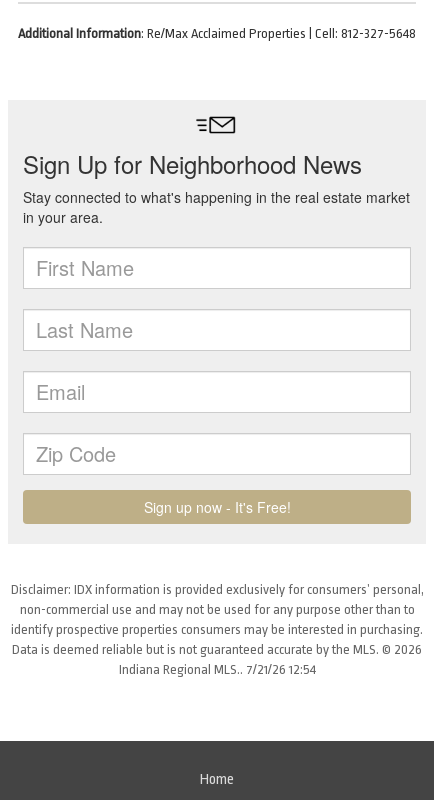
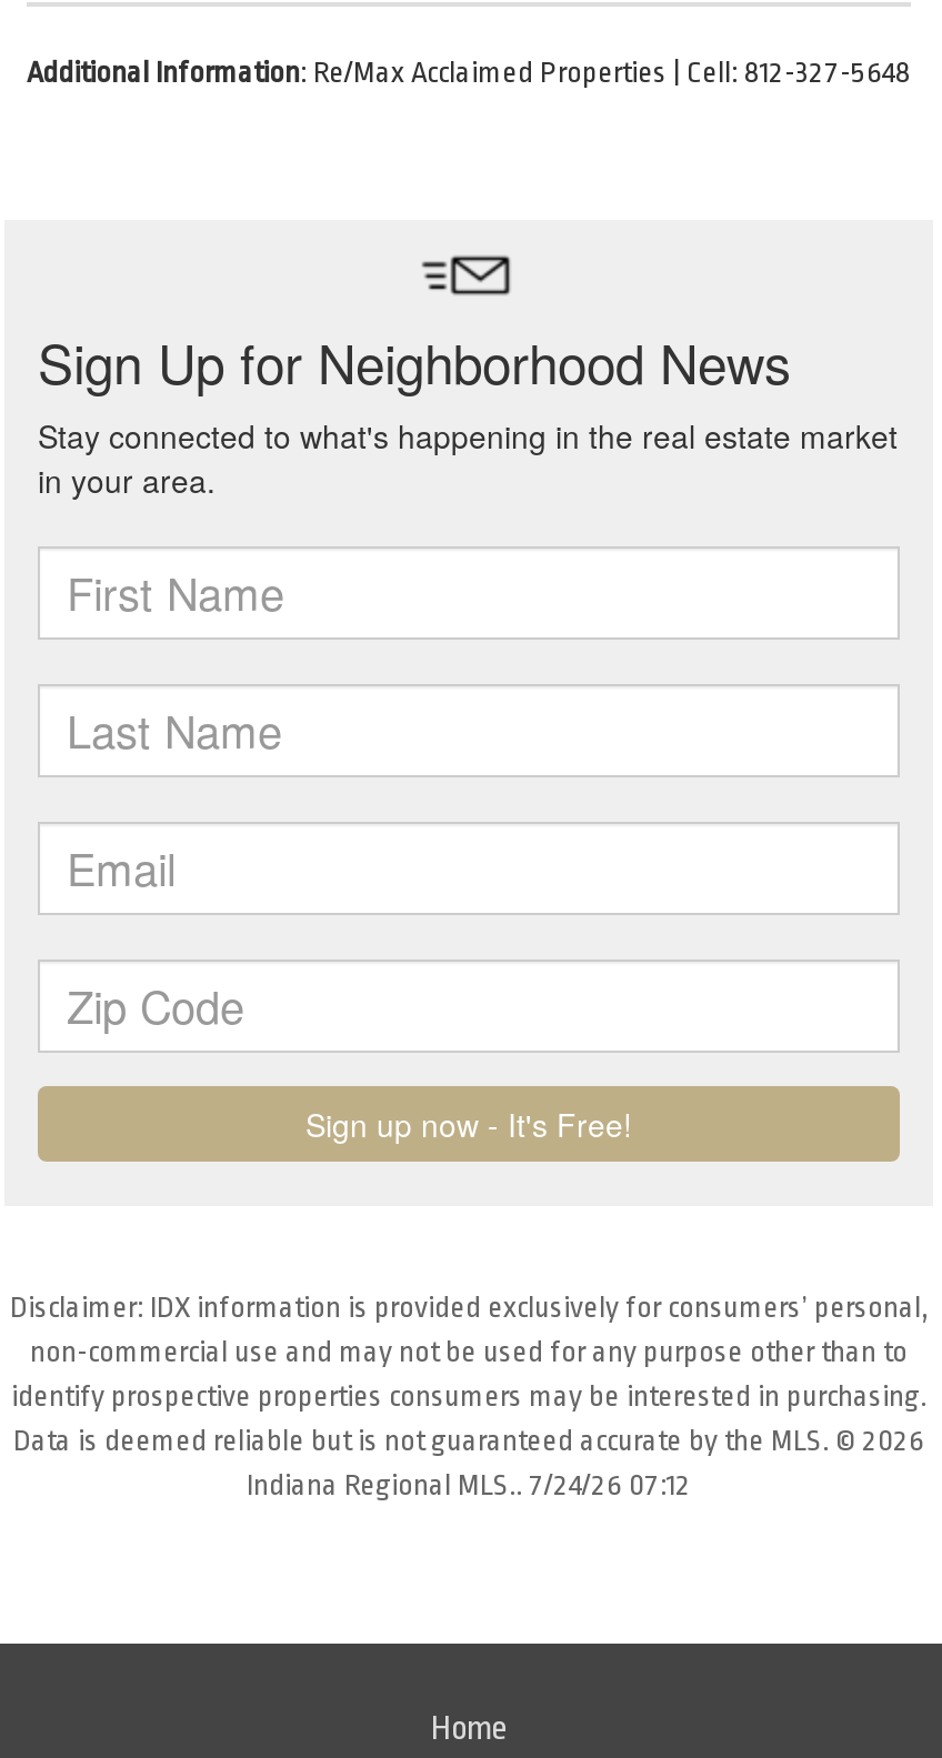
- Indiana Regional MLS.. 7/21/26 12:54
+ Indiana Regional MLS.. 7/24/26 07:12
